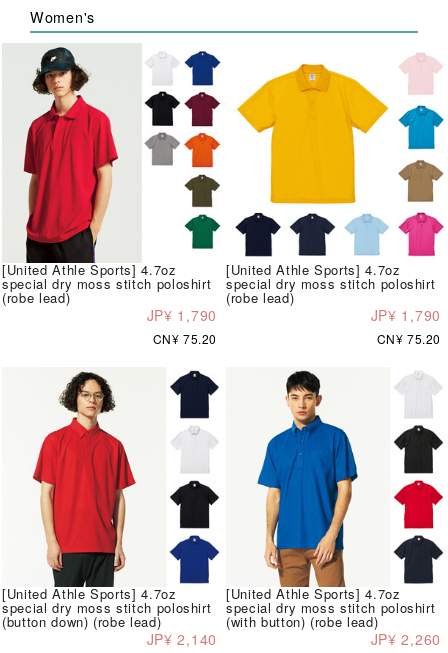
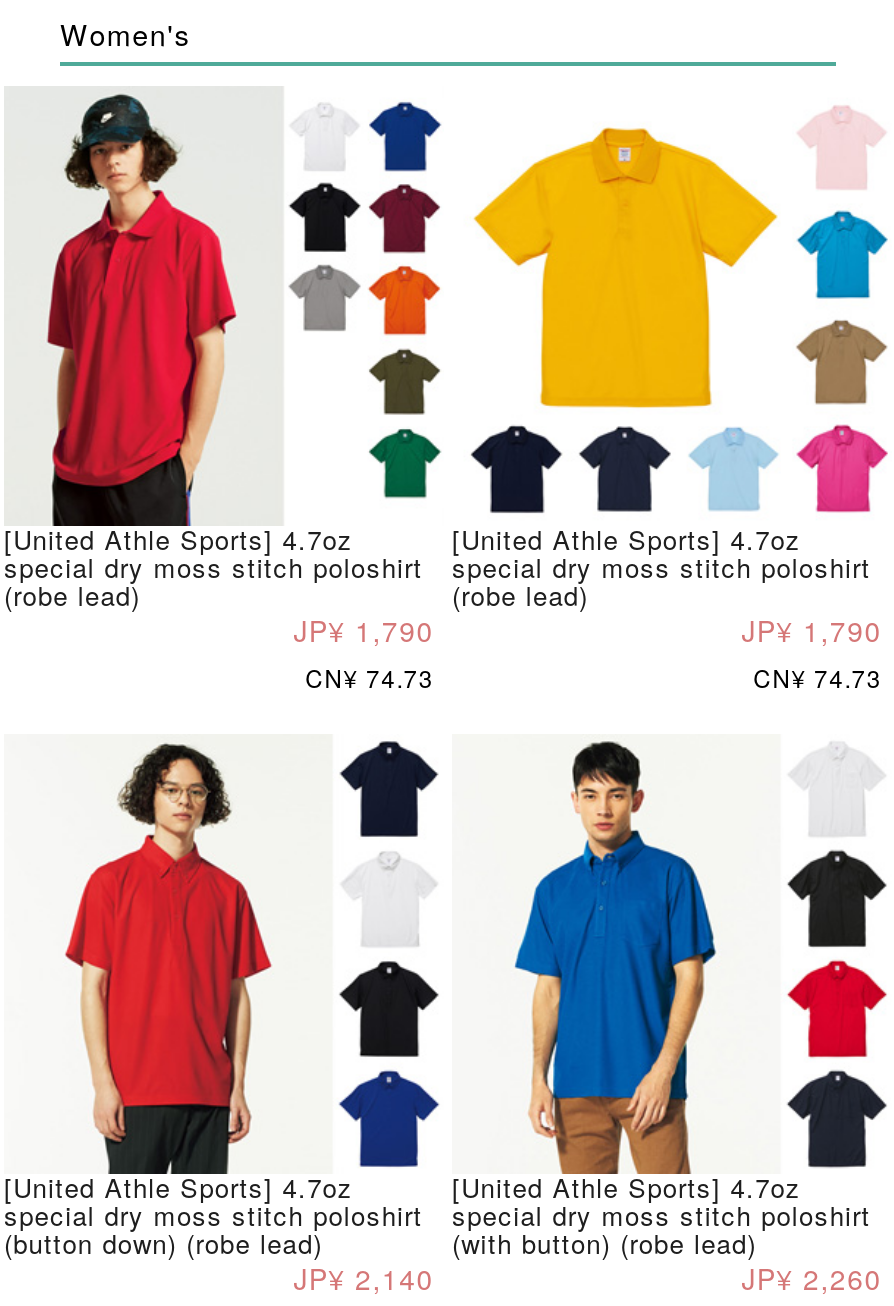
- CN¥ 75.20
+ CN¥ 74.73

- CN¥ 75.20
+ CN¥ 74.73
